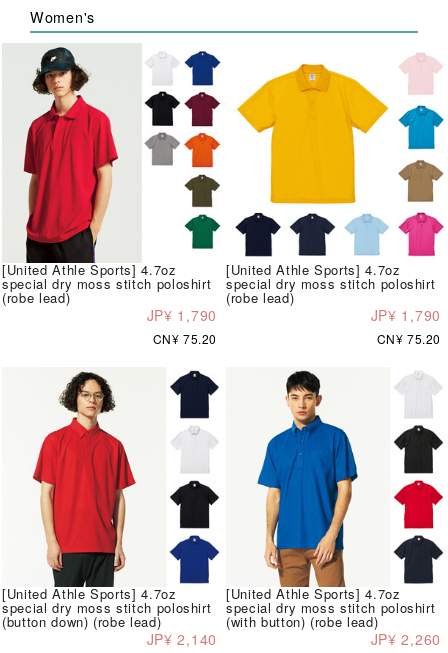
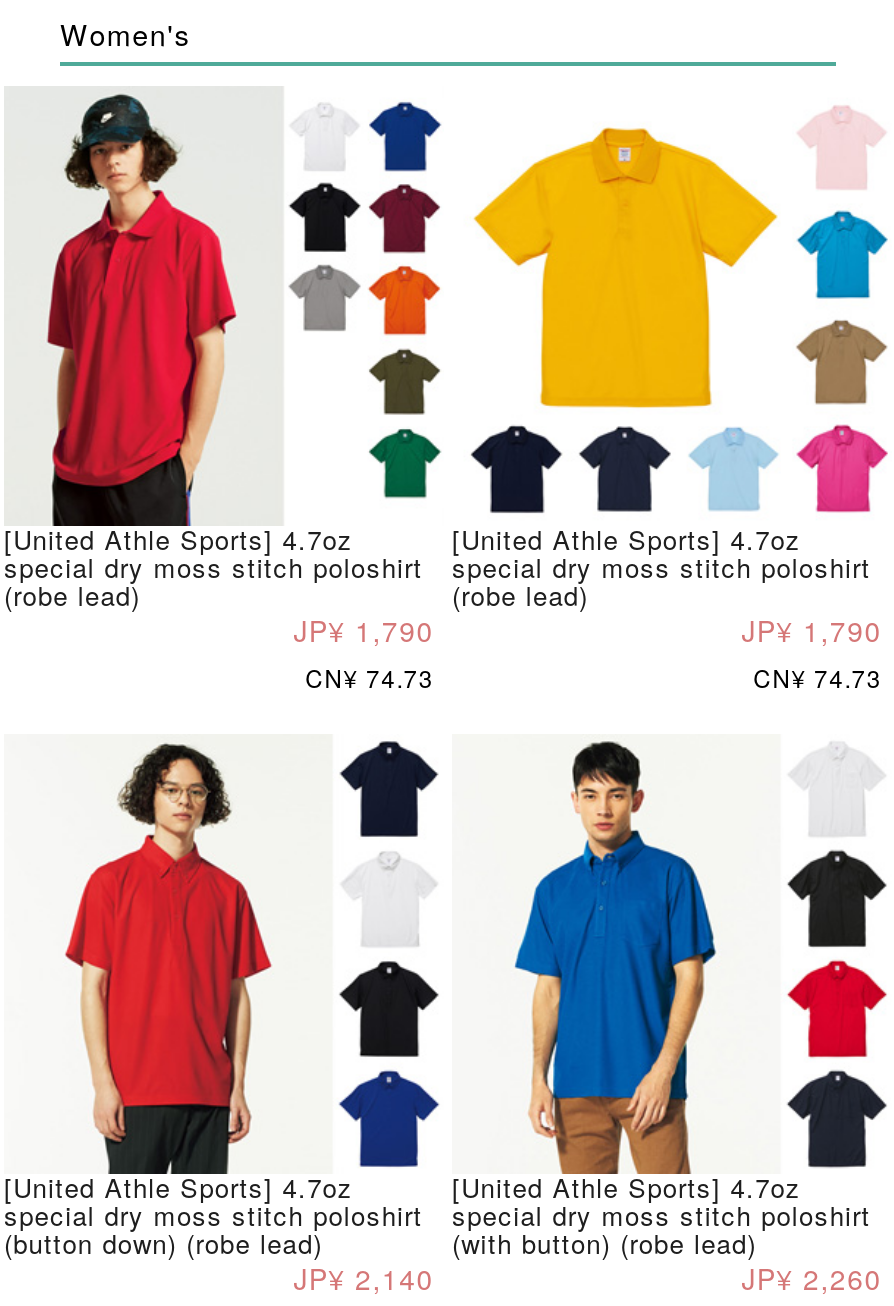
- CN¥ 75.20
+ CN¥ 74.73

- CN¥ 75.20
+ CN¥ 74.73
